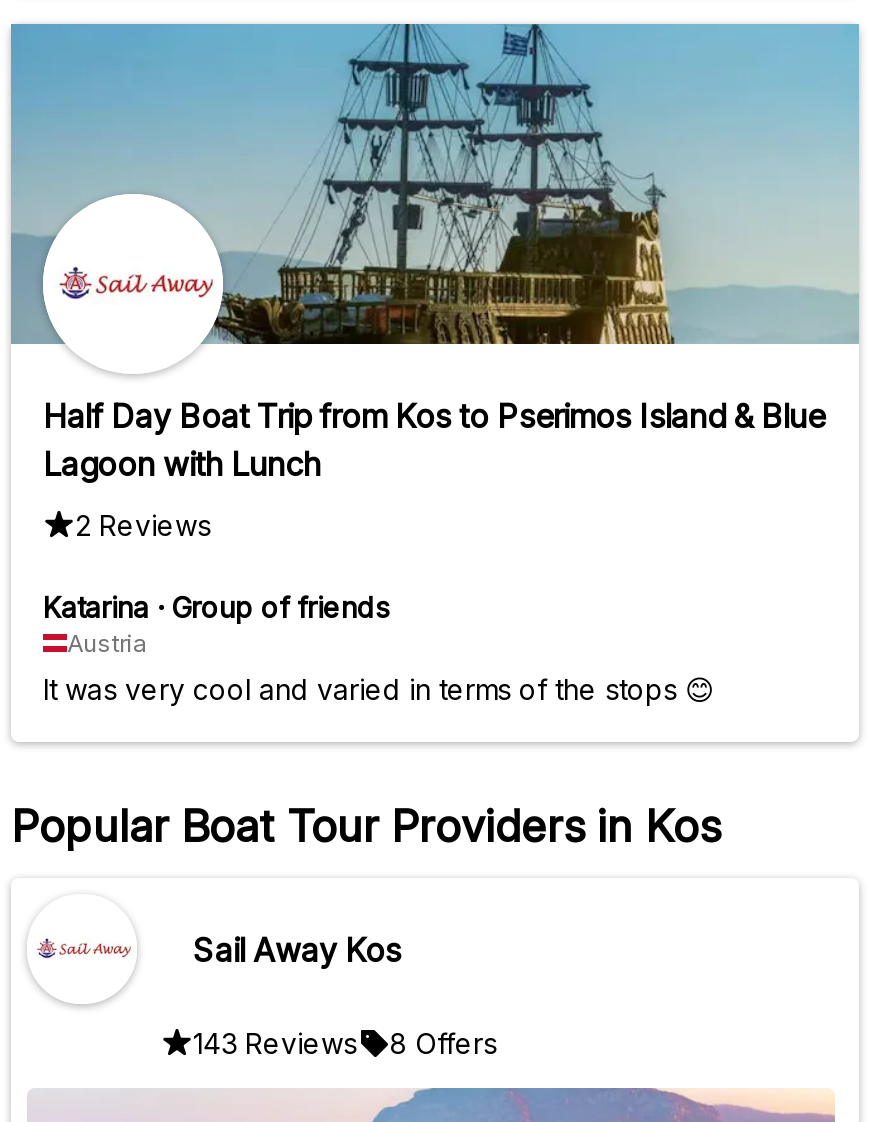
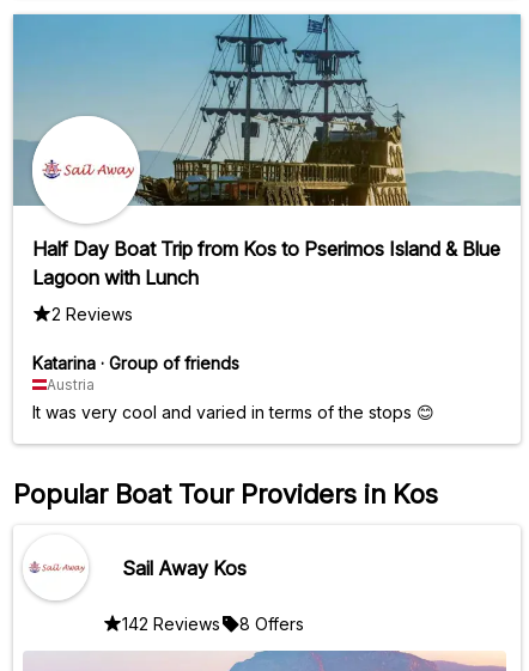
- 143 Reviews 8 Offers
+ 142 Reviews 8 Offers
